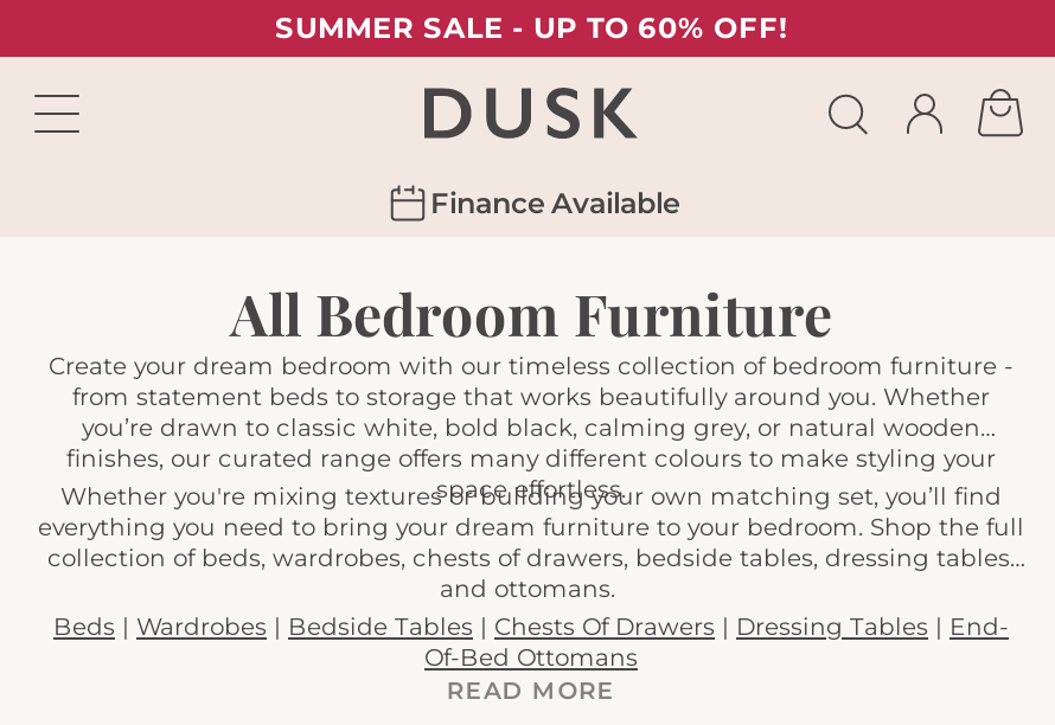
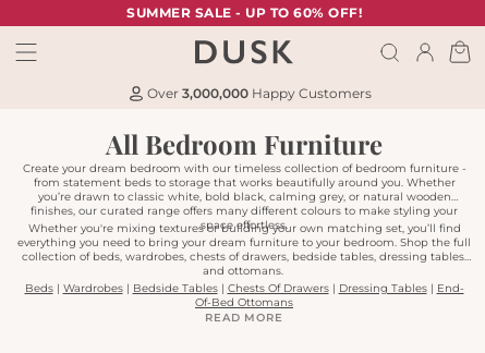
- Finance Available
+ Over 3,000,000 Happy Customers
